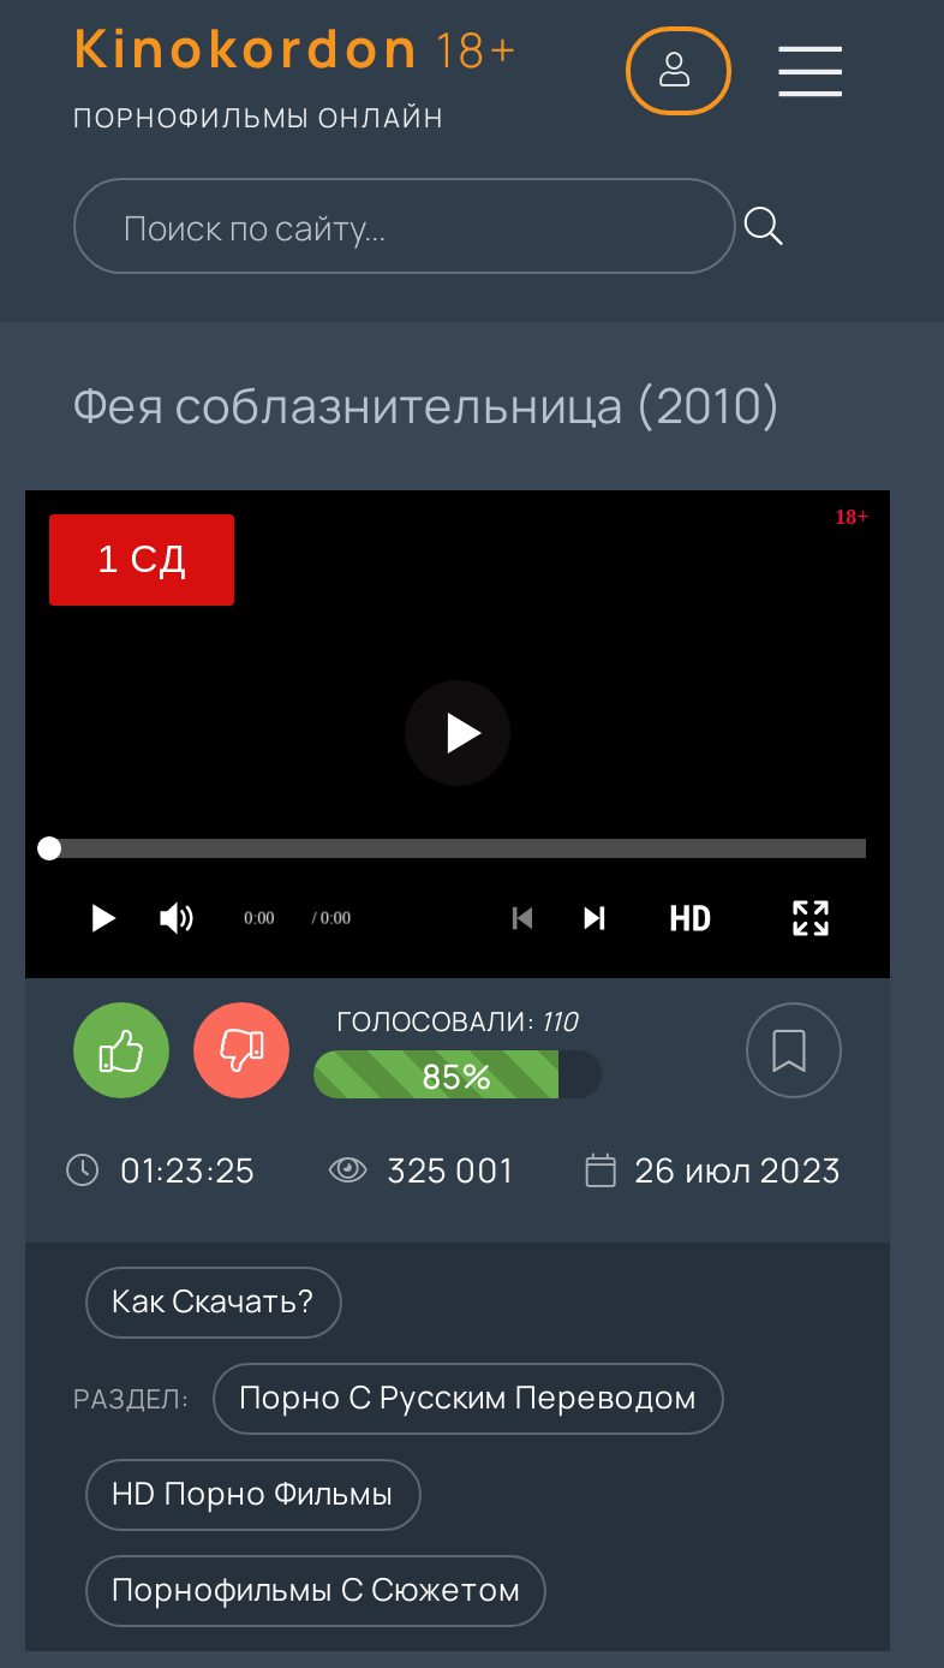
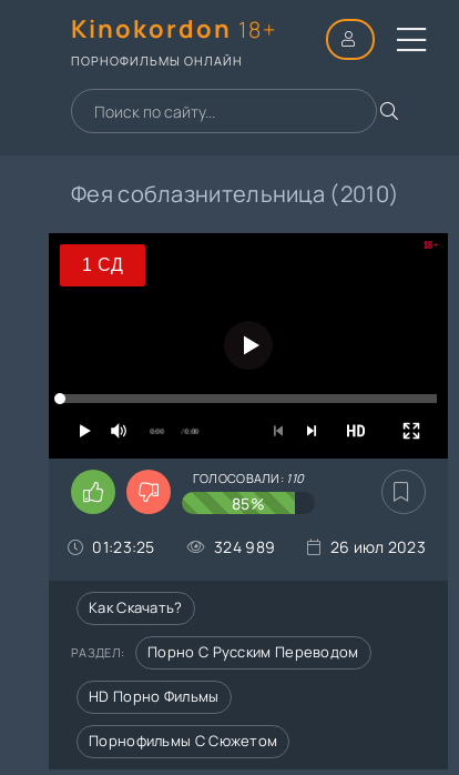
- 325 001
+ 324 989
